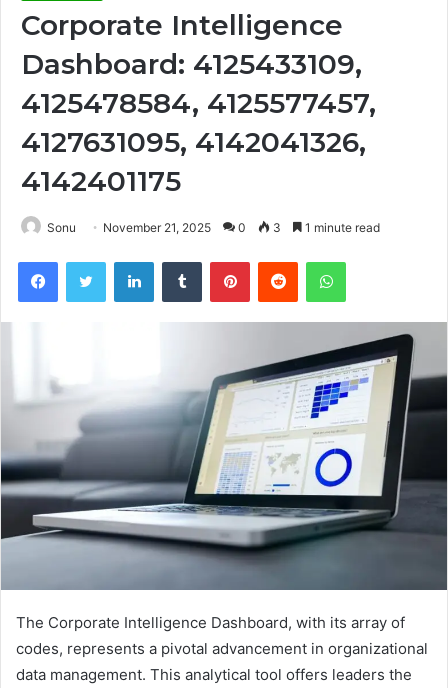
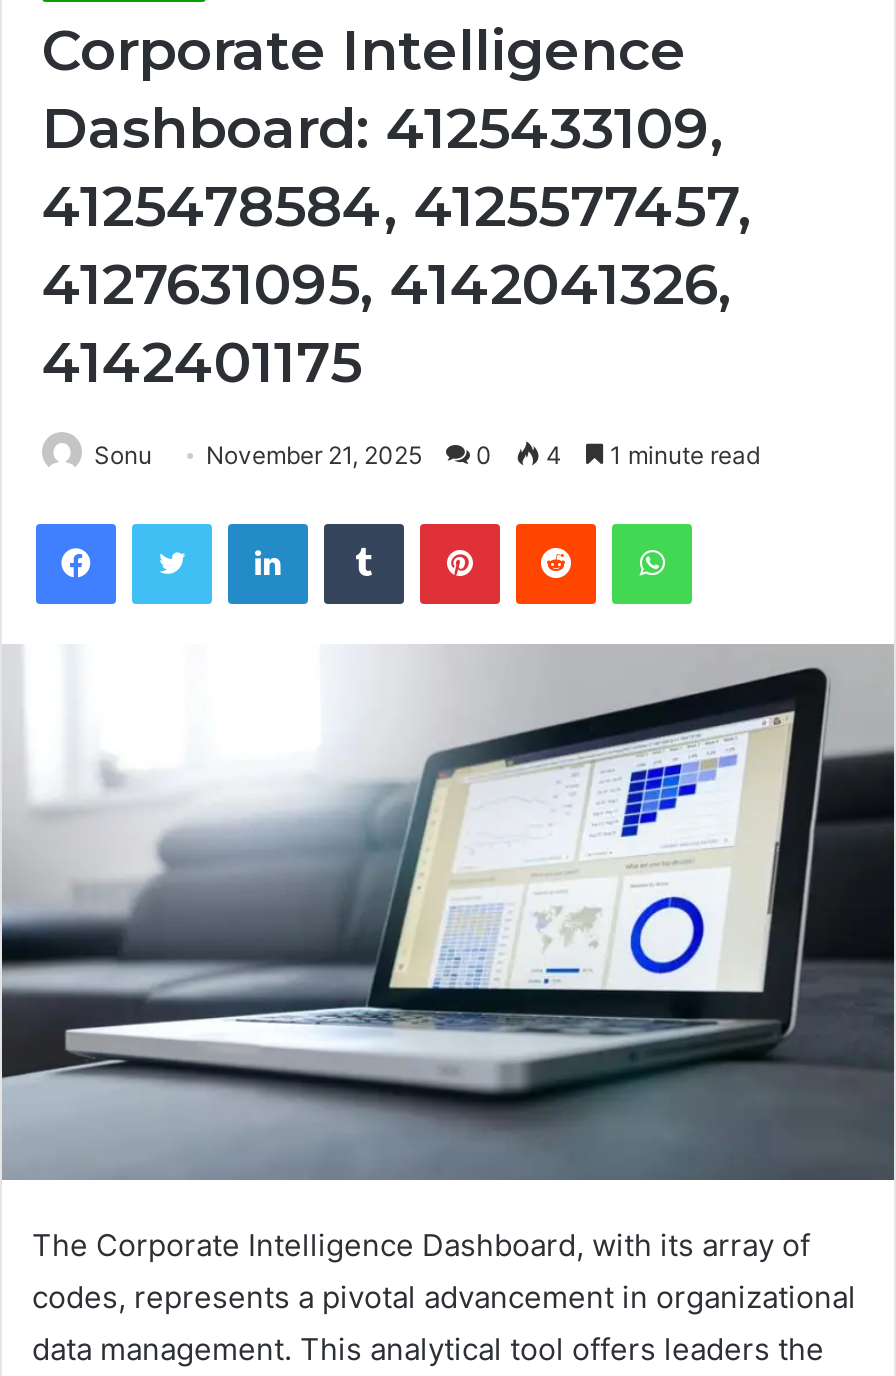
- Sonu November 21, 2025 0 3 1 minute read
+ Sonu November 21, 2025 0 4 1 minute read
